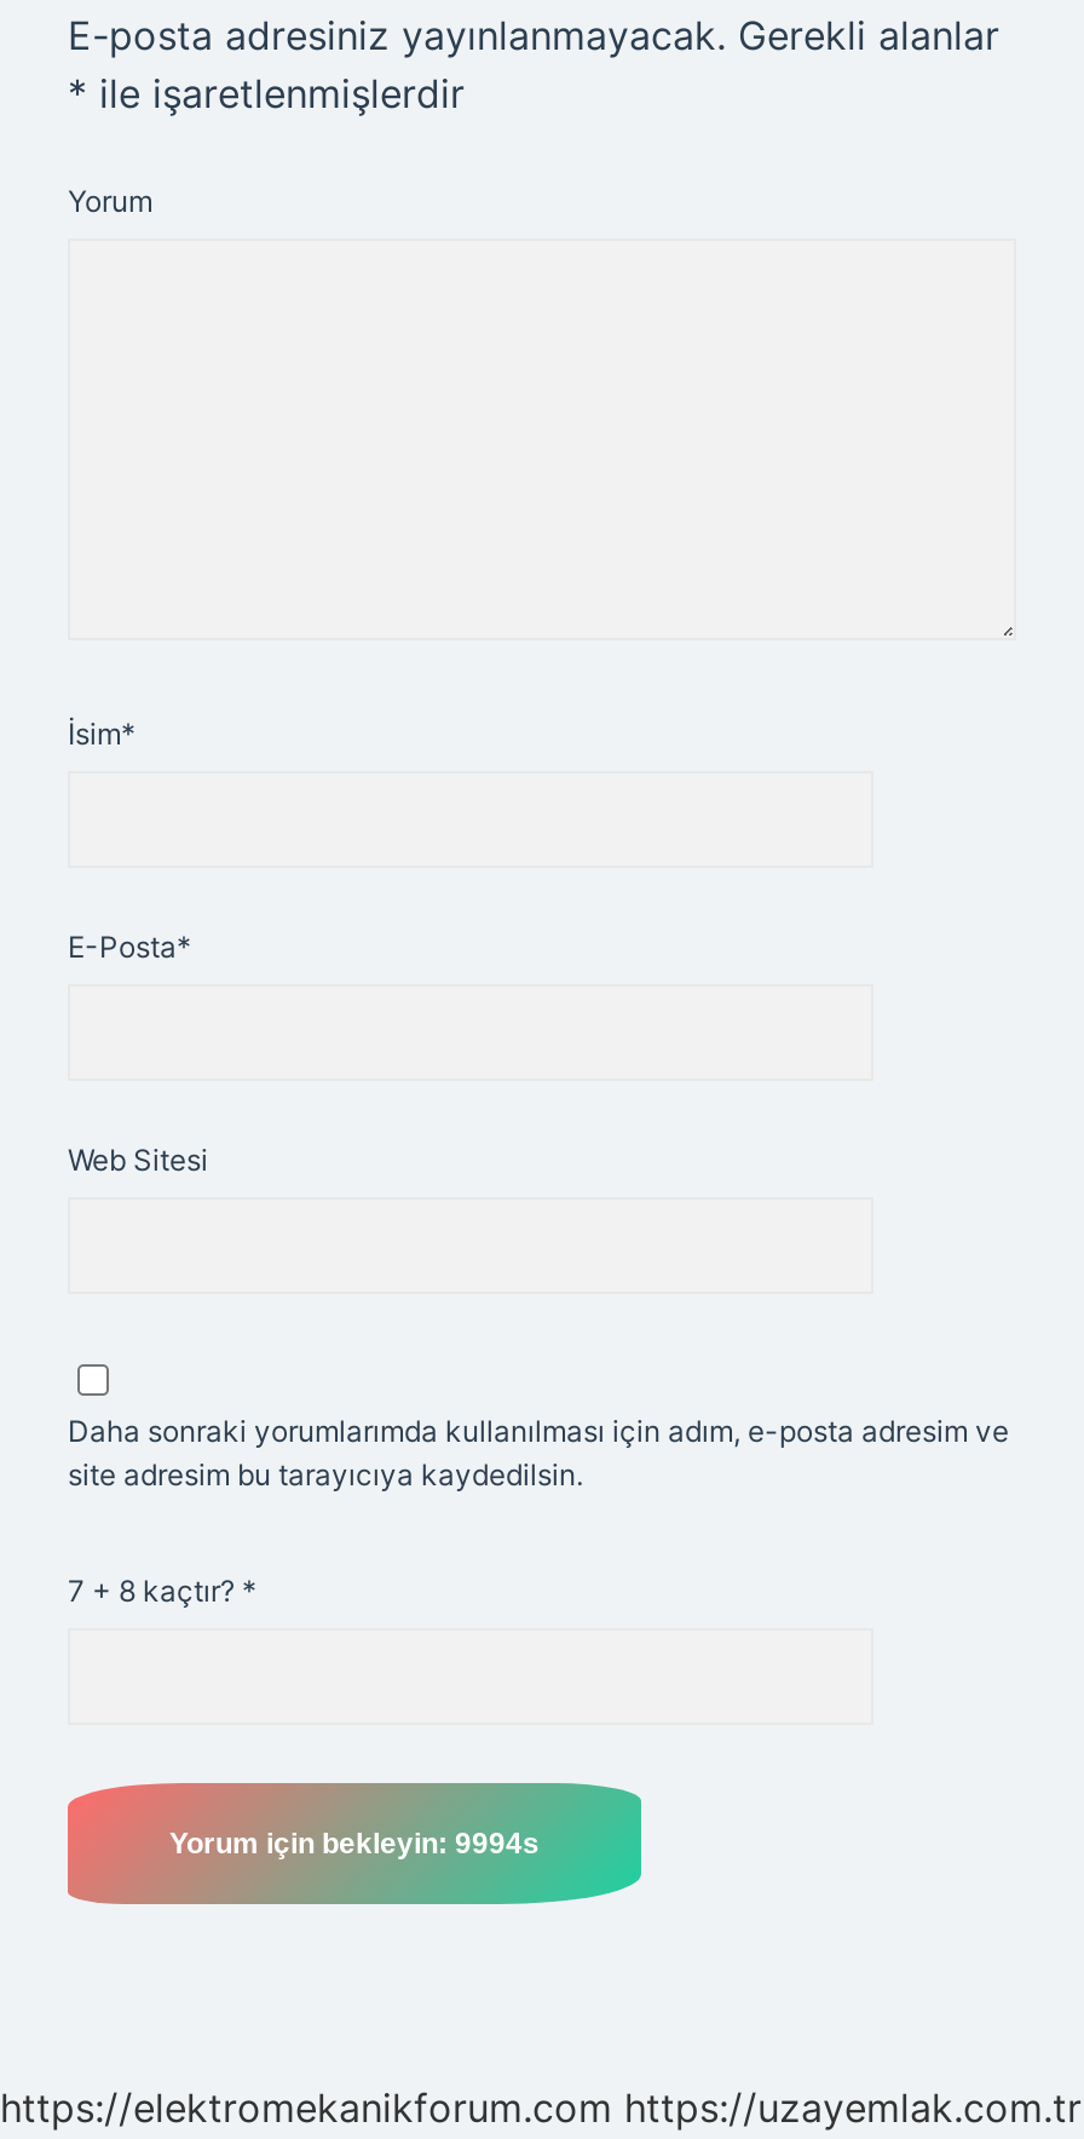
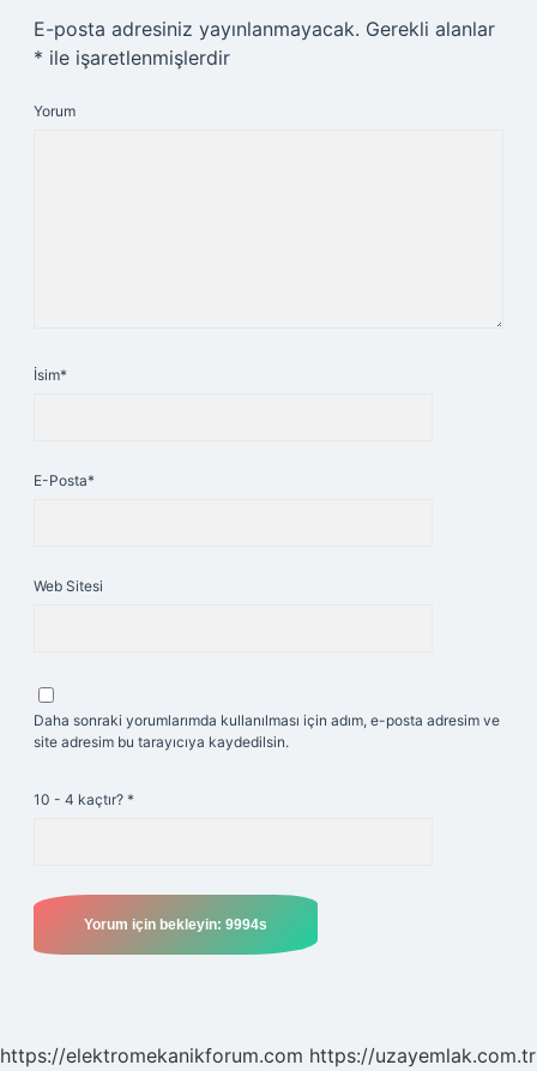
- 7 + 8 kaçtır? *
+ 10 - 4 kaçtır? *
